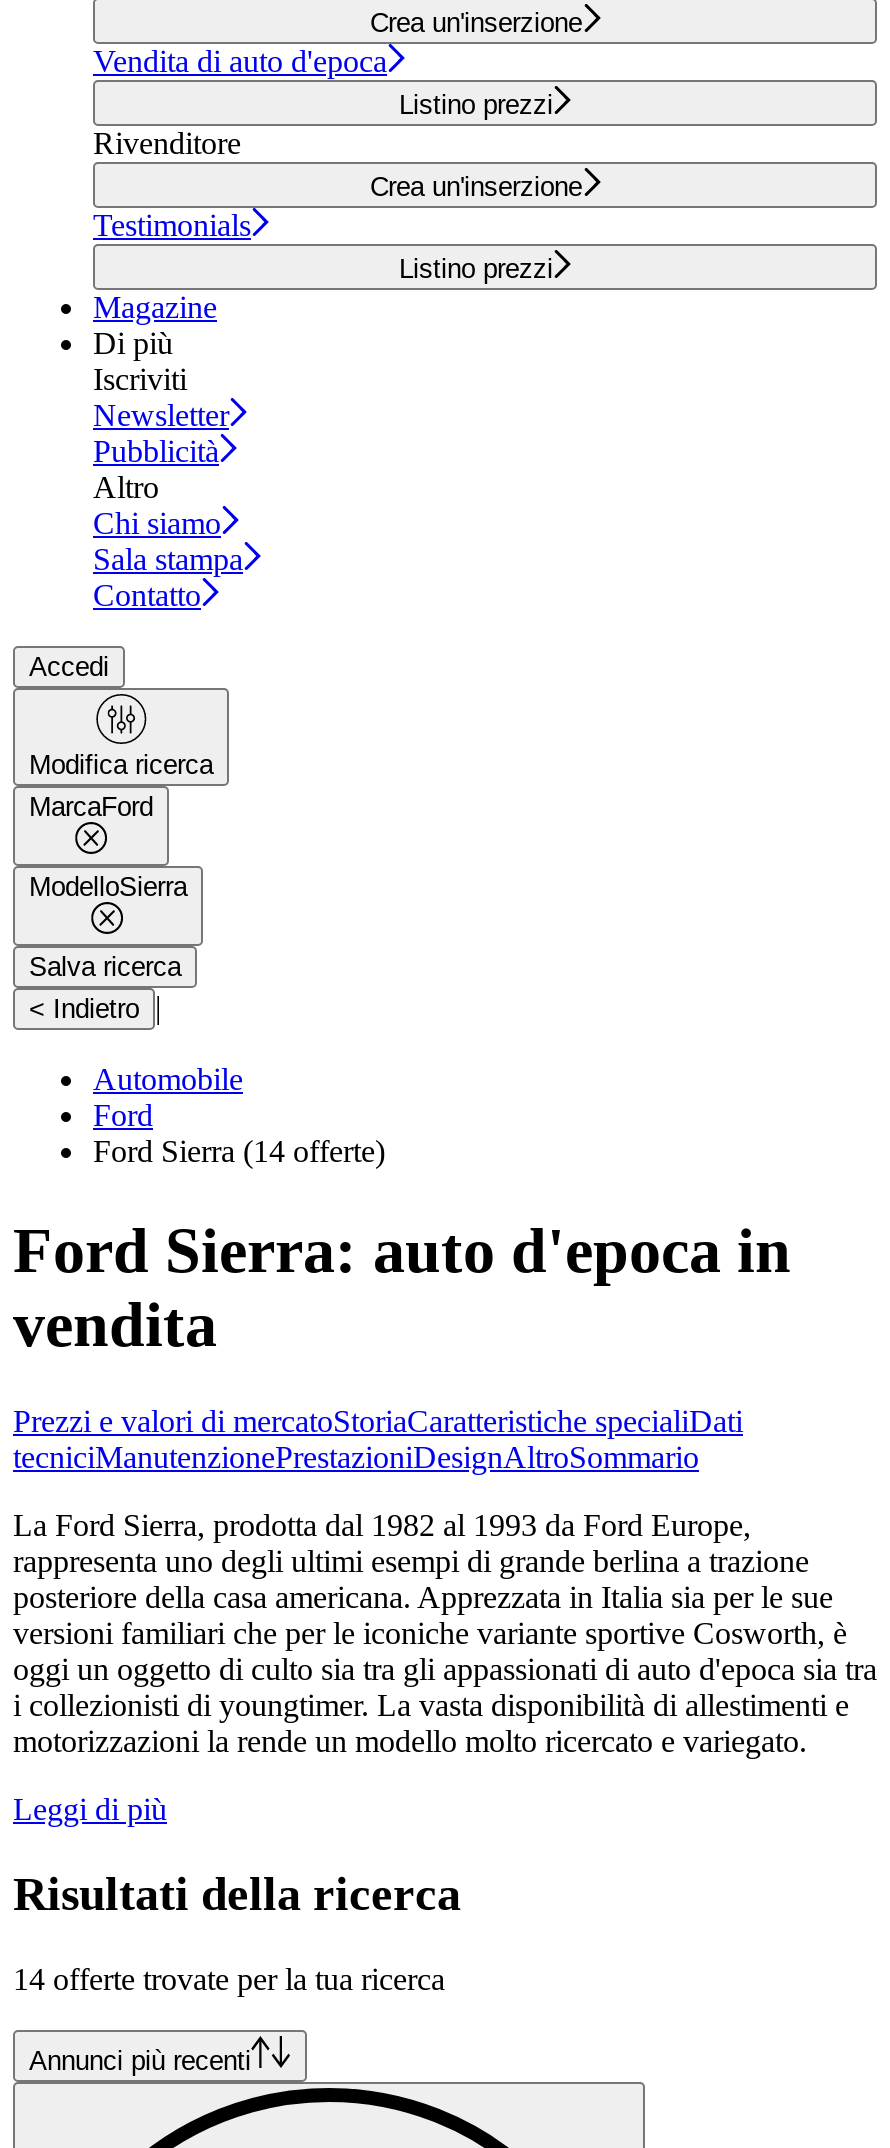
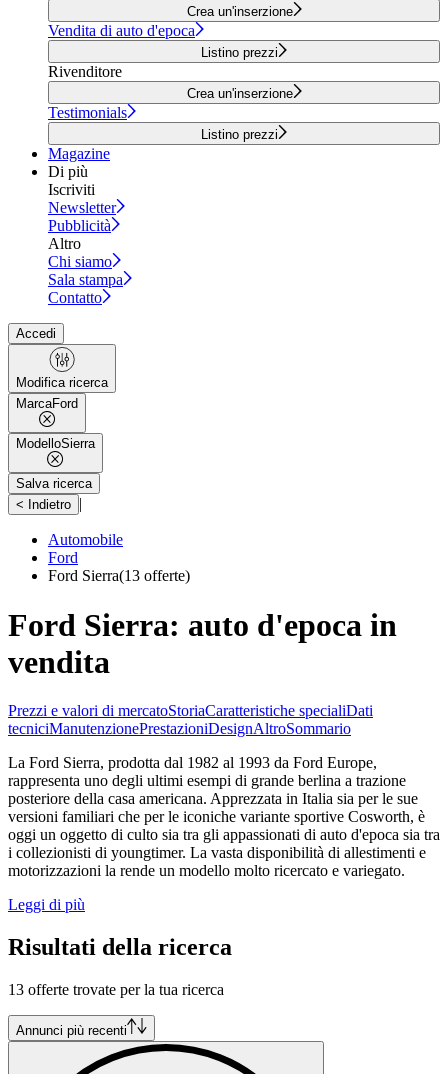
- Ford Sierra (14 offerte)
+ Ford Sierra (13 offerte)

- 14 offerte trovate per la tua ricerca
+ 13 offerte trovate per la tua ricerca
